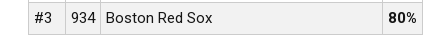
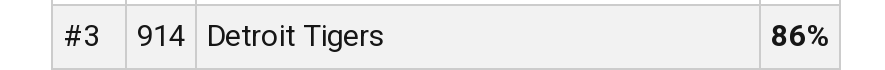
- 934
- Boston Red Sox
- 80%
+ 914
+ Detroit Tigers
+ 86%
